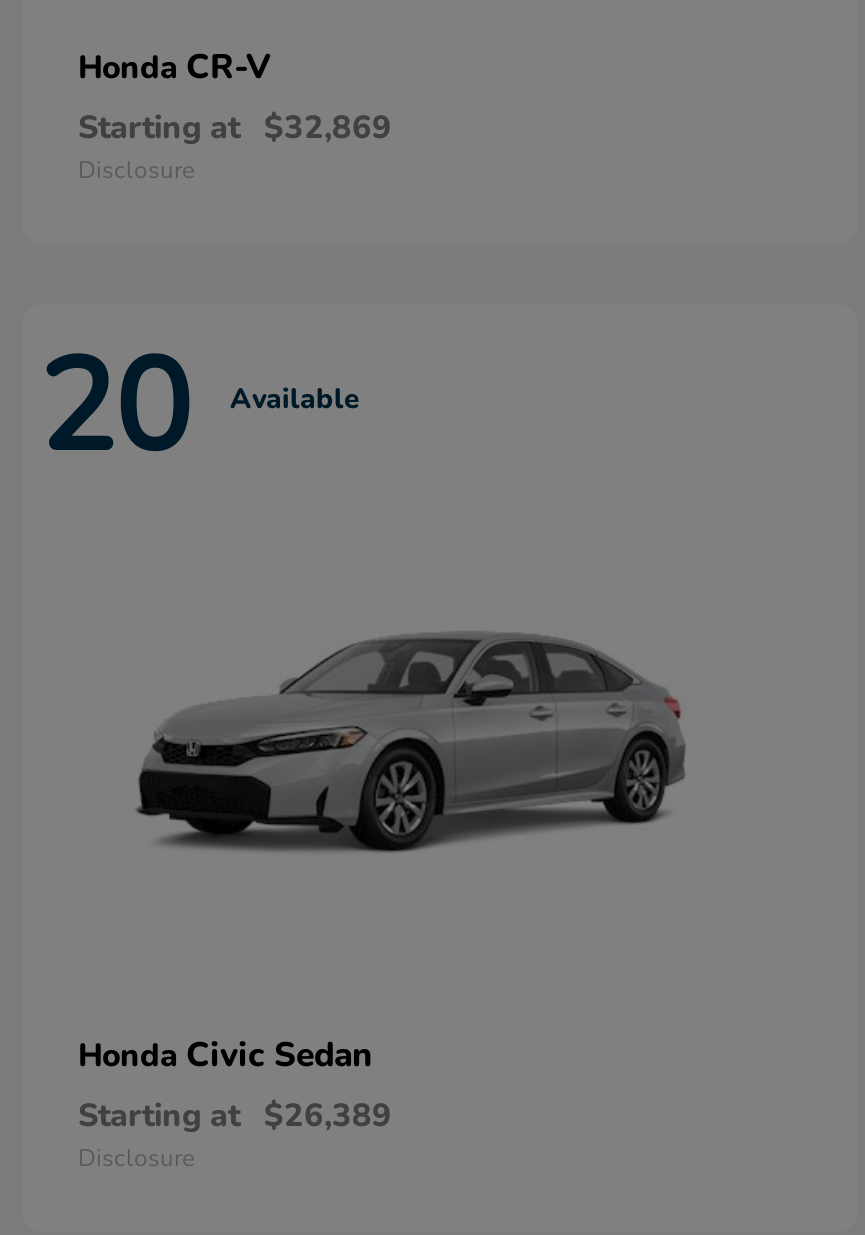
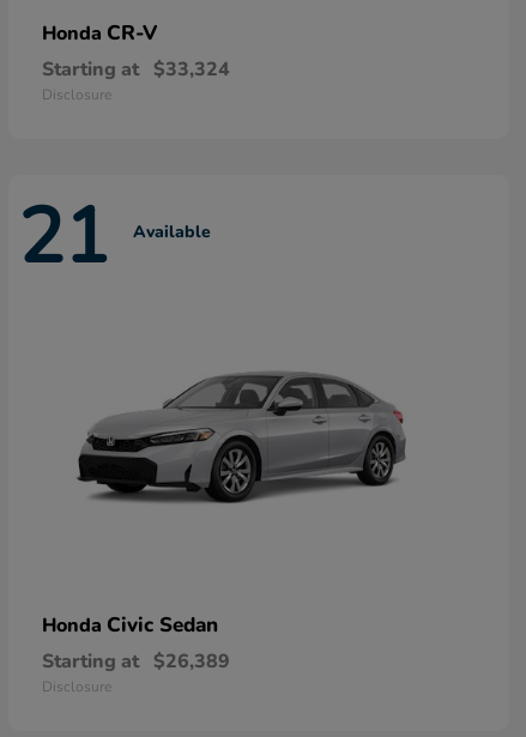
- Starting at $32,869
+ Starting at $33,324

- 20 Available
+ 21 Available
